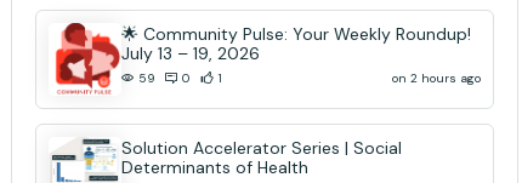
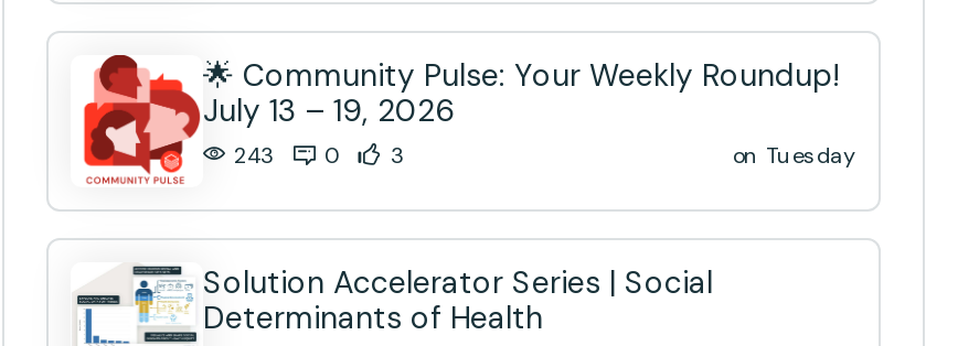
- 59
+ 243

- 1
- on 2 hours ago
+ 3
+ on Tuesday
